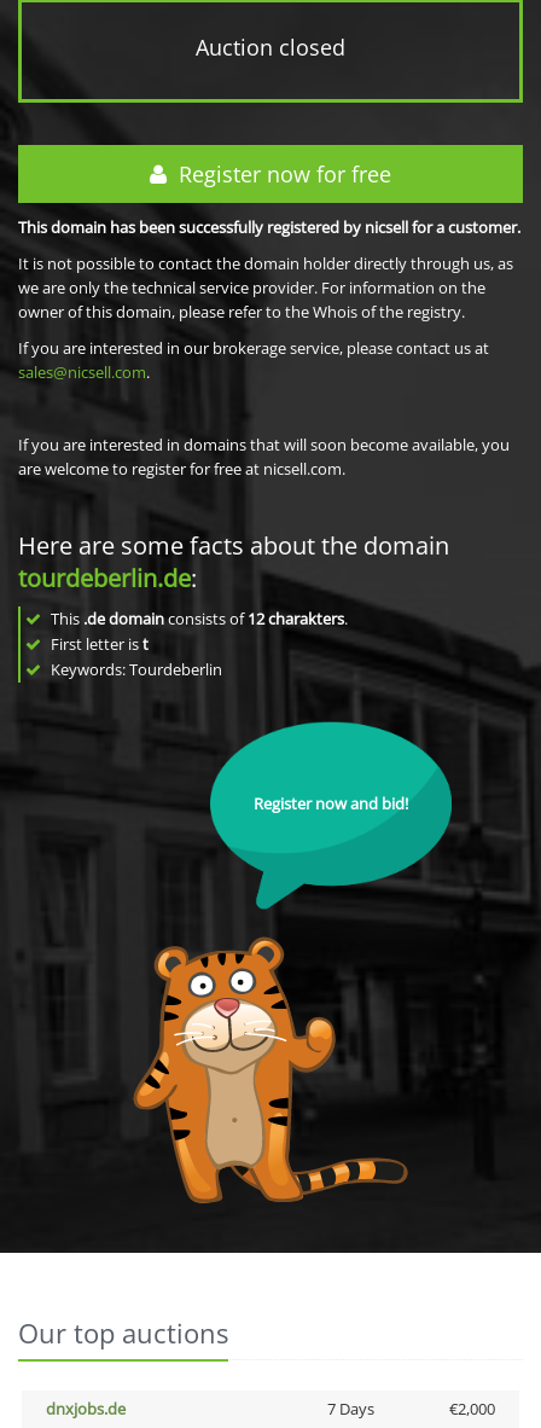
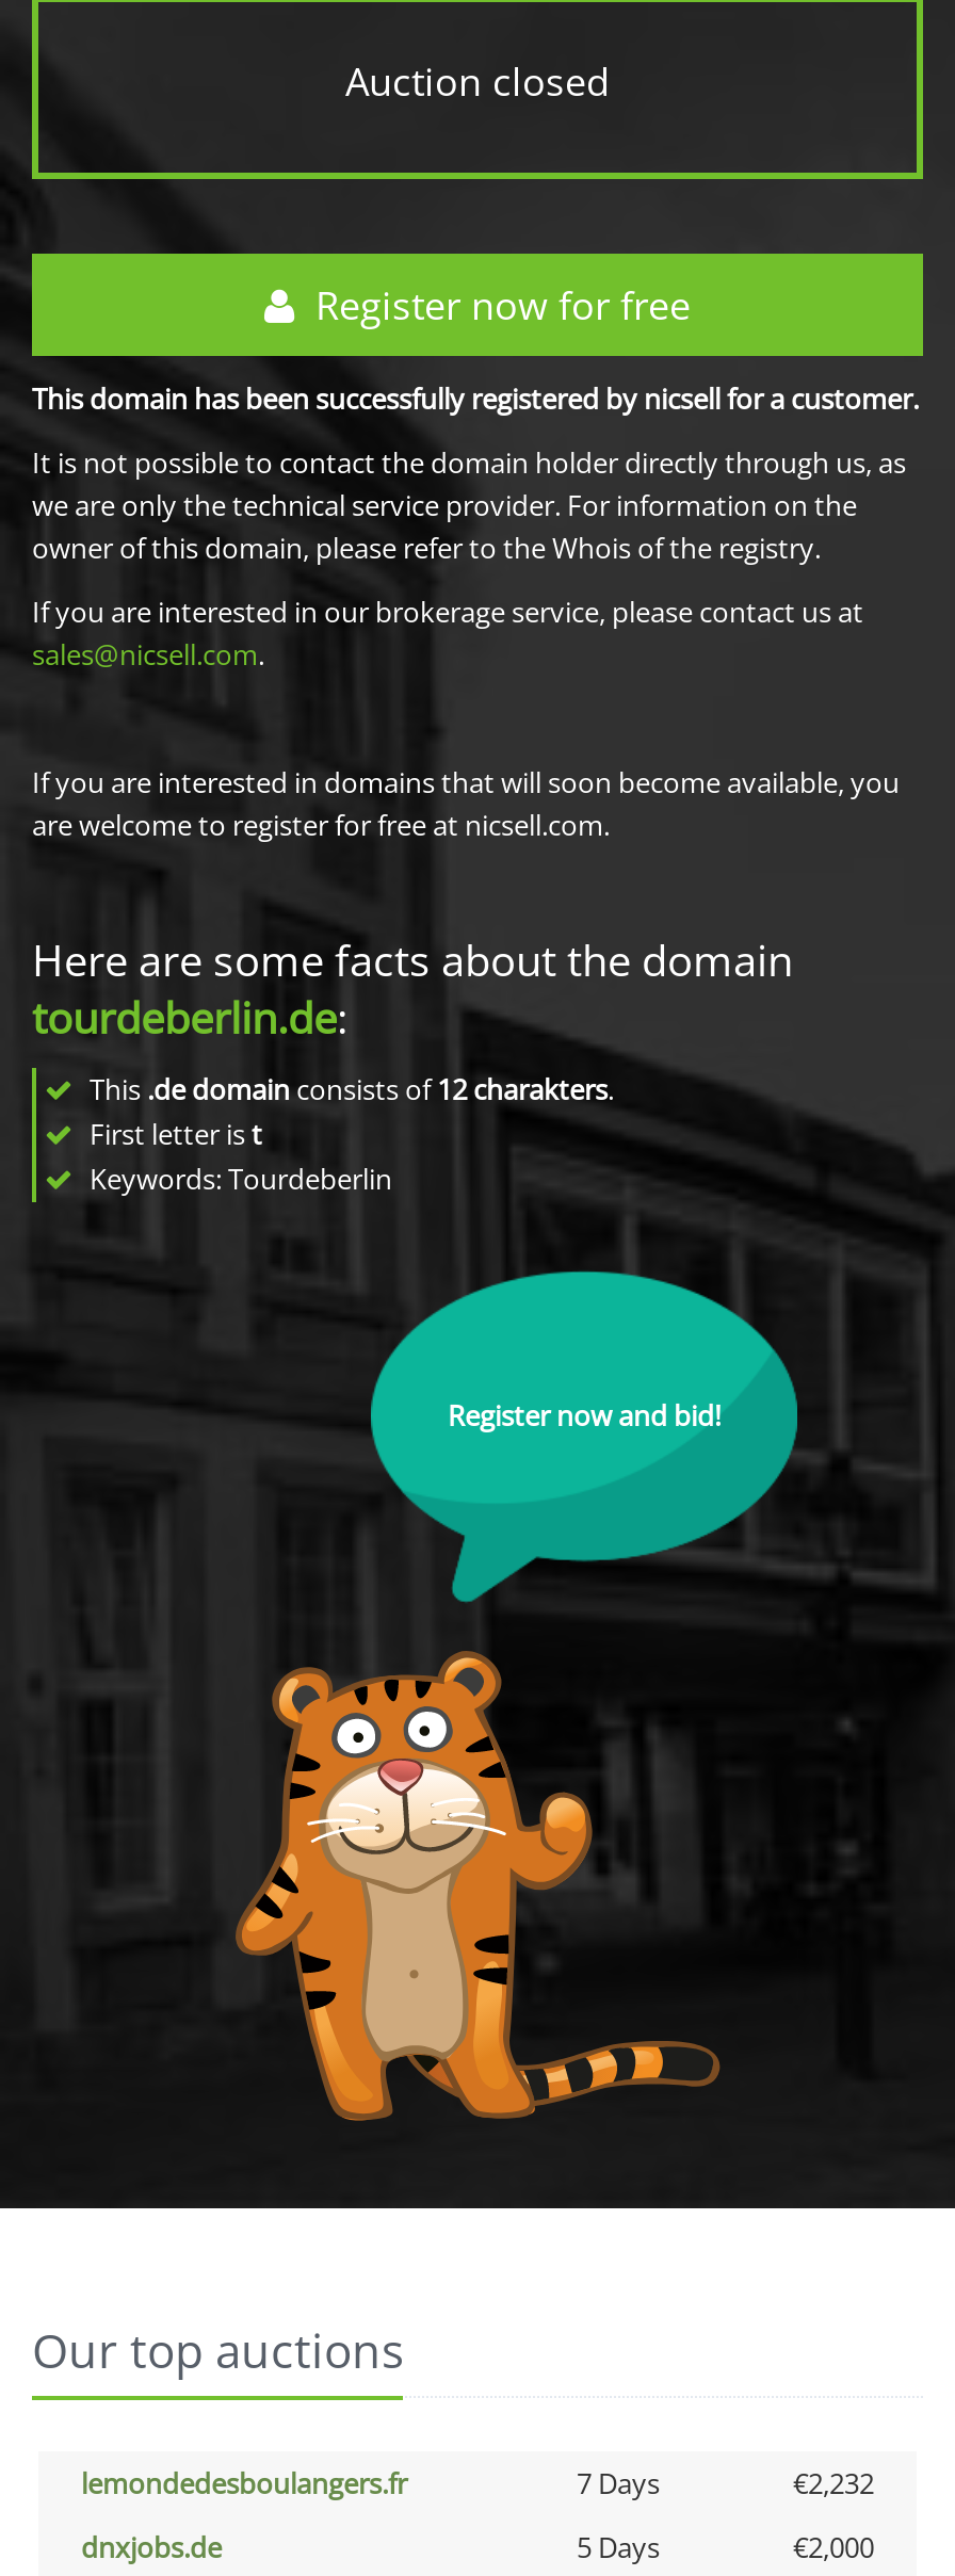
+ lemondedesboulangers.fr
+ 7 Days
+ €2,232

- 7 Days
+ 5 Days
